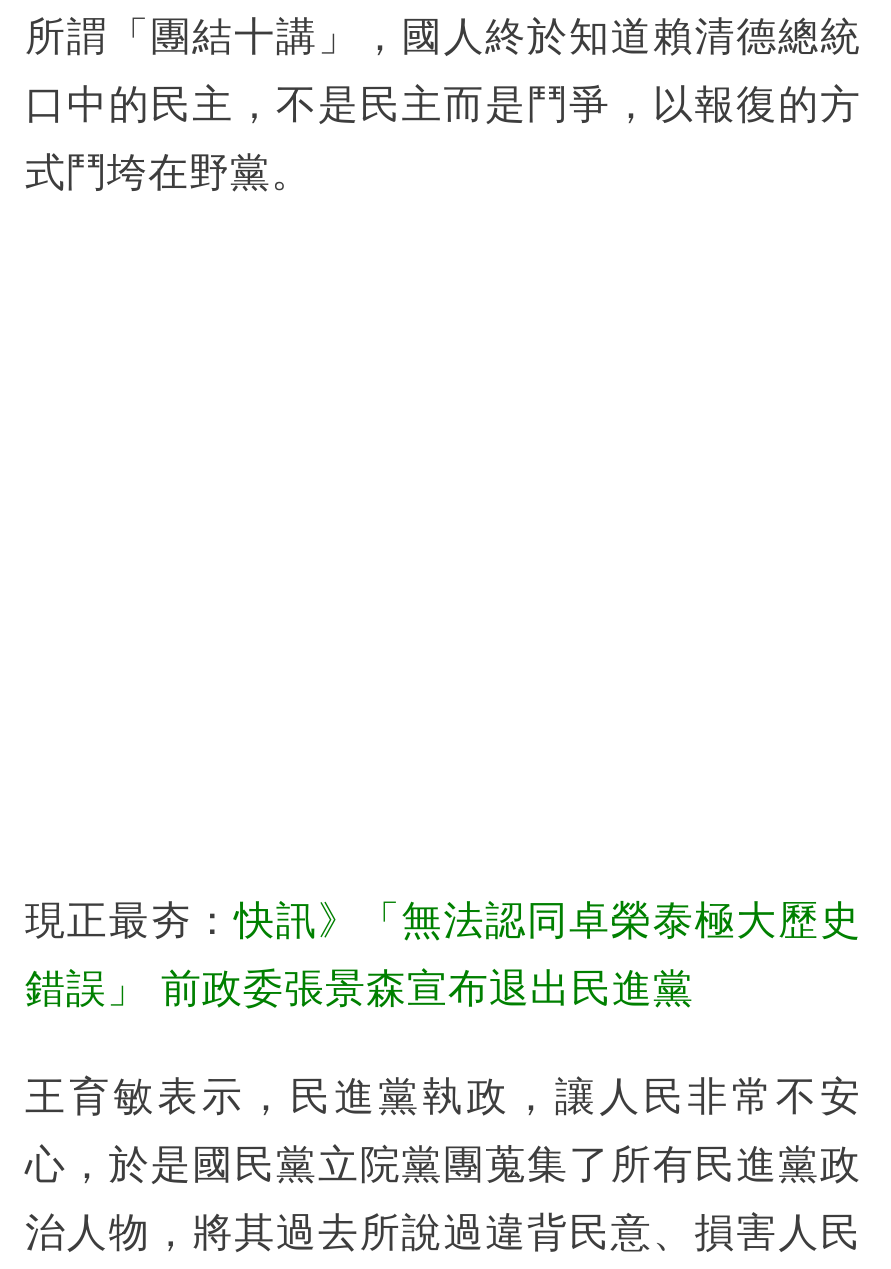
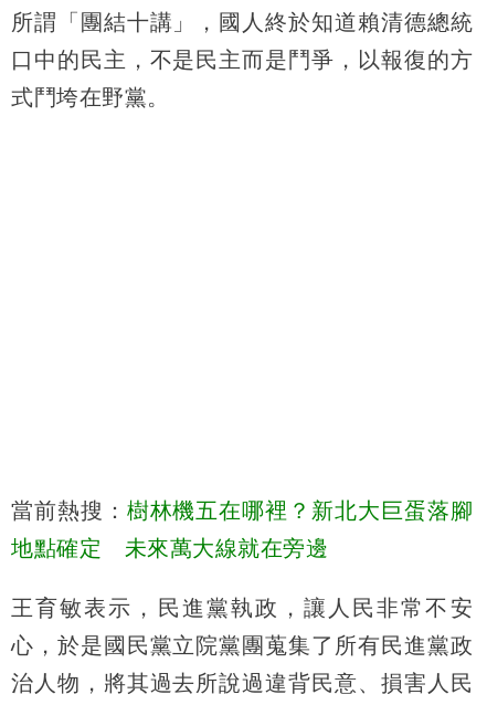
- 現正最夯：快訊》「無法認同卓榮泰極大歷史
+ 當前熱搜：樹林機五在哪裡？新北大巨蛋落腳

- 錯誤」 前政委張景森宣布退出民進黨
+ 地點確定 未來萬大線就在旁邊
